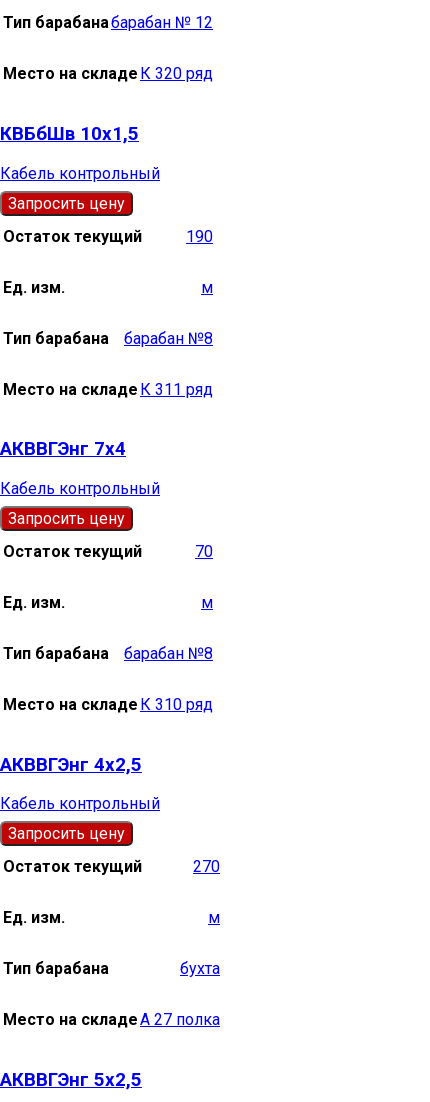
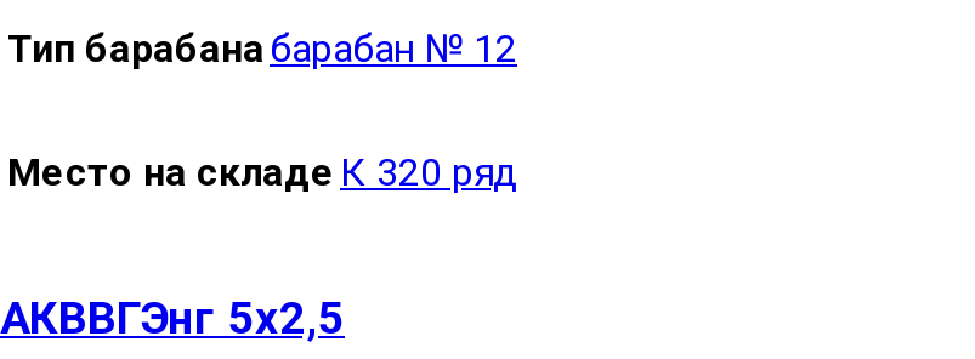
- КВБбШв 10х1,5
- Кабель контрольный
- Запросить цену
- Остаток текущий
- 190
- Ед. изм.
- м
- Тип барабана
- барабан №8
- Место на складе К 311 ряд
- АКВВГЭнг 7х4
- Кабель контрольный
- Запросить цену
- Остаток текущий
- 70
- Ед. изм.
- м
- Тип барабана
- барабан №8
- Место на складе К 310 ряд
- АКВВГЭнг 4х2,5
- Кабель контрольный
- Запросить цену
- Остаток текущий
- 270
- Ед. изм.
- м
- Тип барабана
- бухта
- Место на складе А 27 полка
